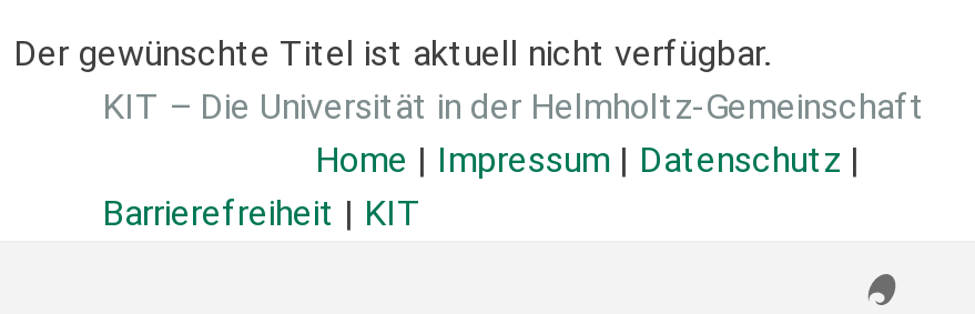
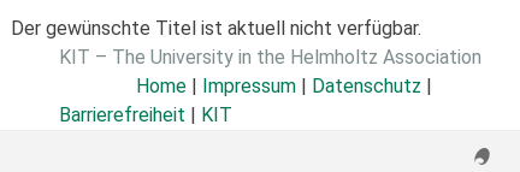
- KIT – Die Universität in der Helmholtz-Gemeinschaft
+ KIT – The University in the Helmholtz Association
